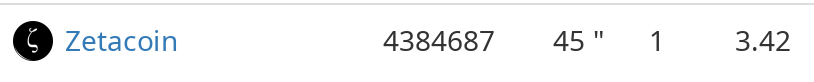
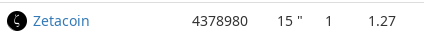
- 4384687
+ 4378980

- 45 "
+ 15 "

- 3.42
+ 1.27
